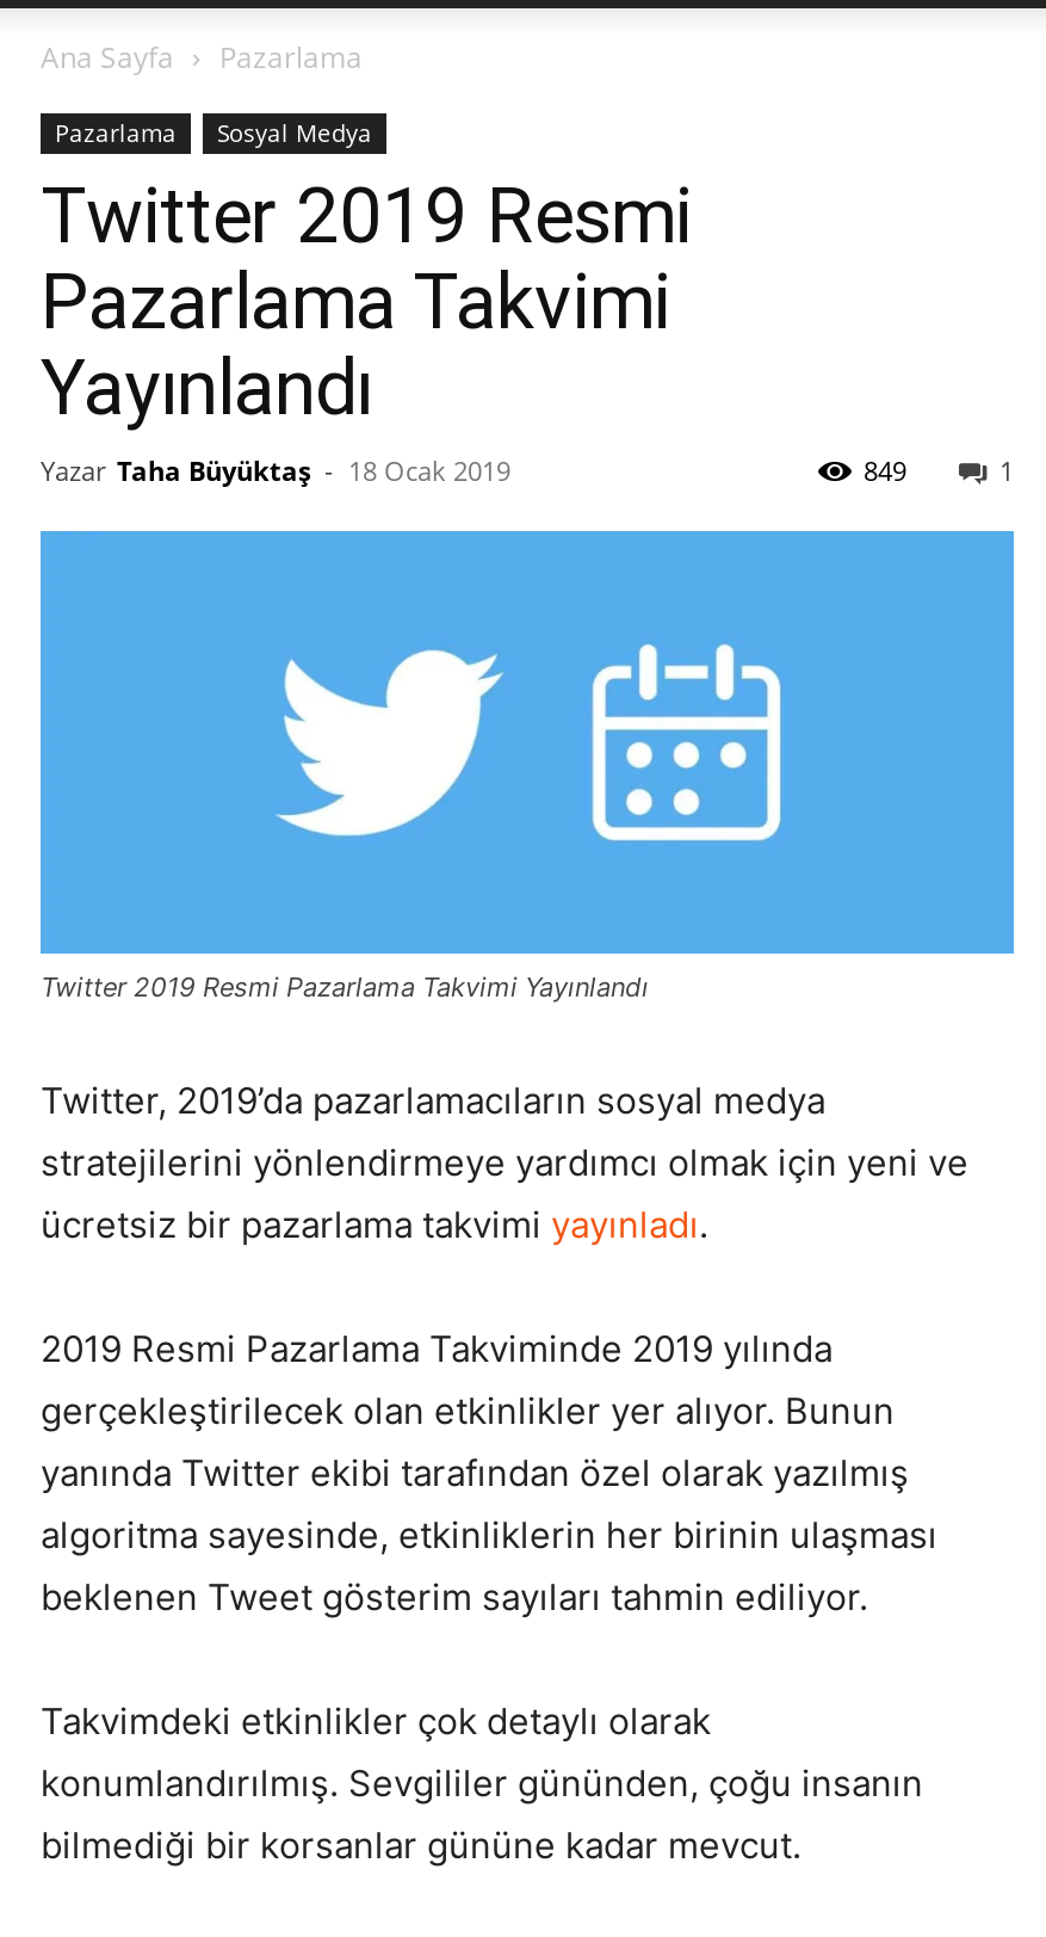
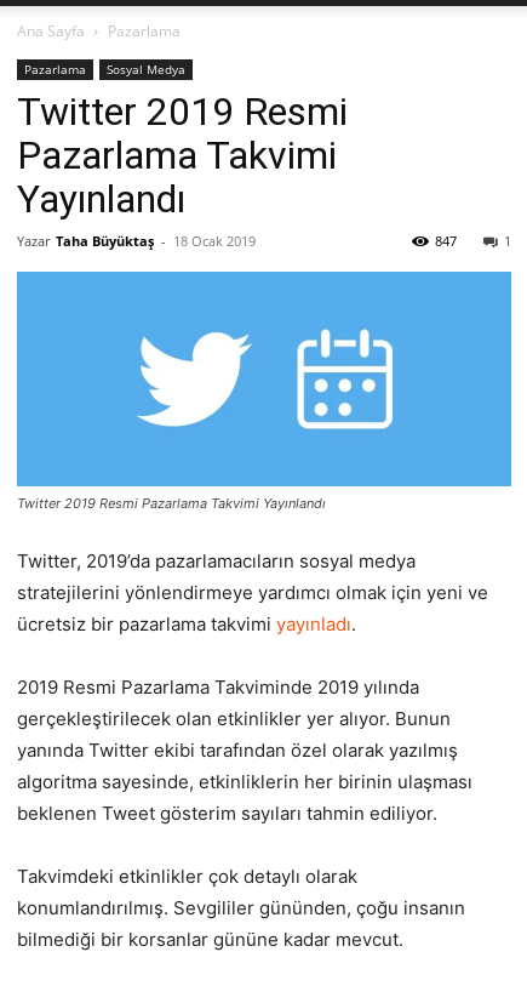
- 849
+ 847
